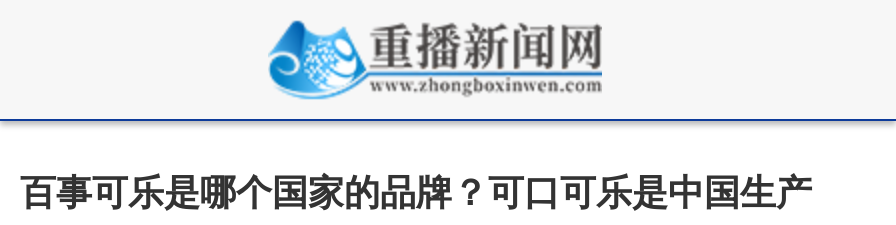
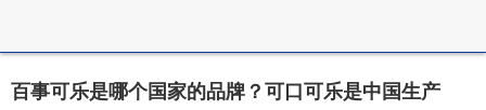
- [image]
